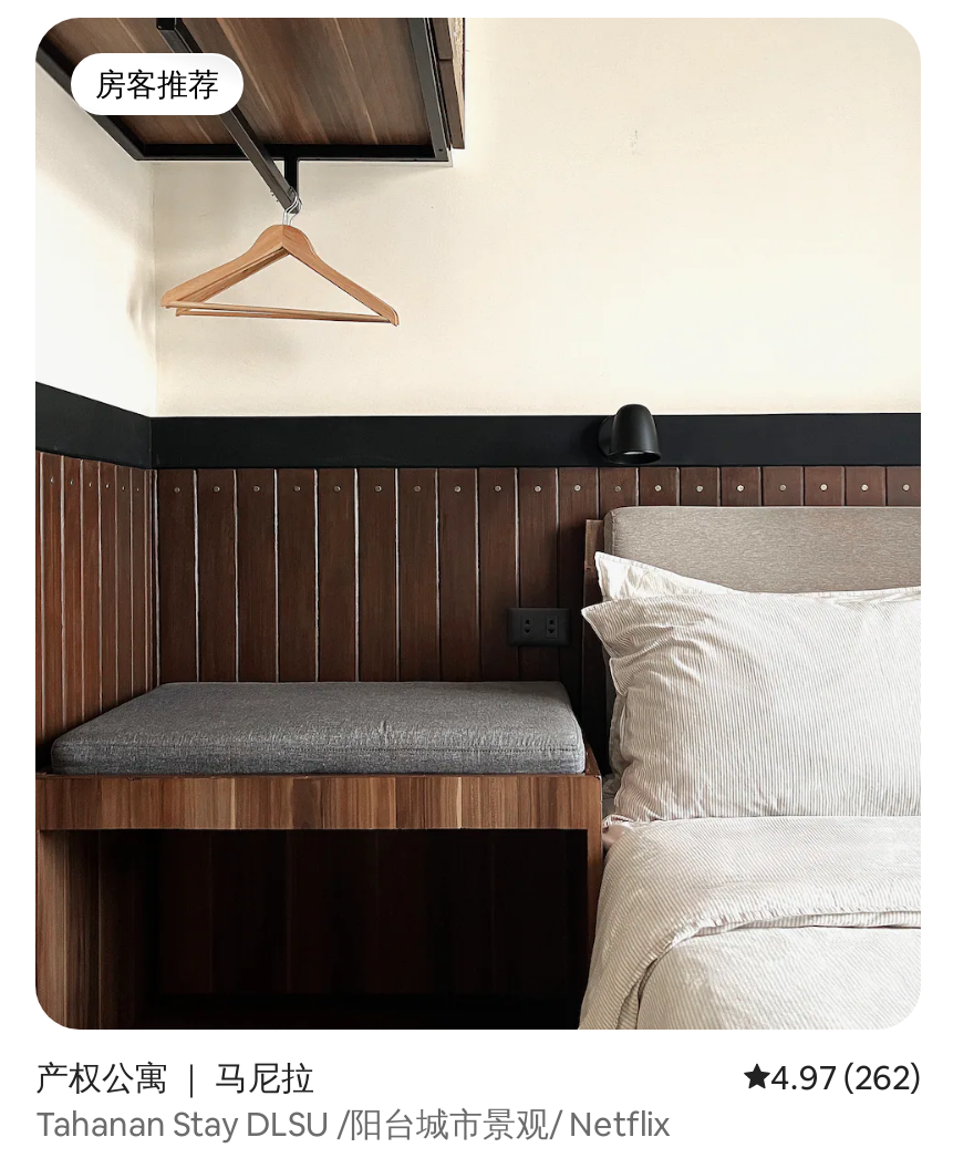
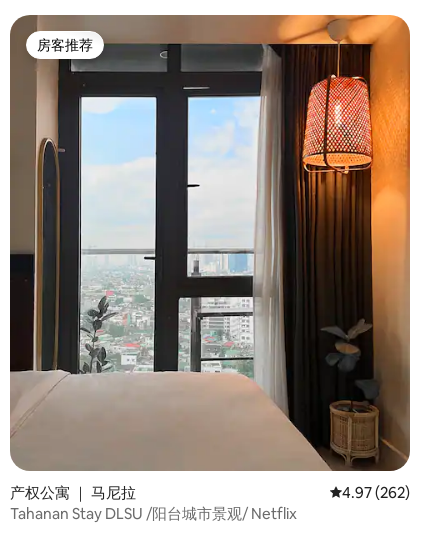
- [image]
+ [image]
